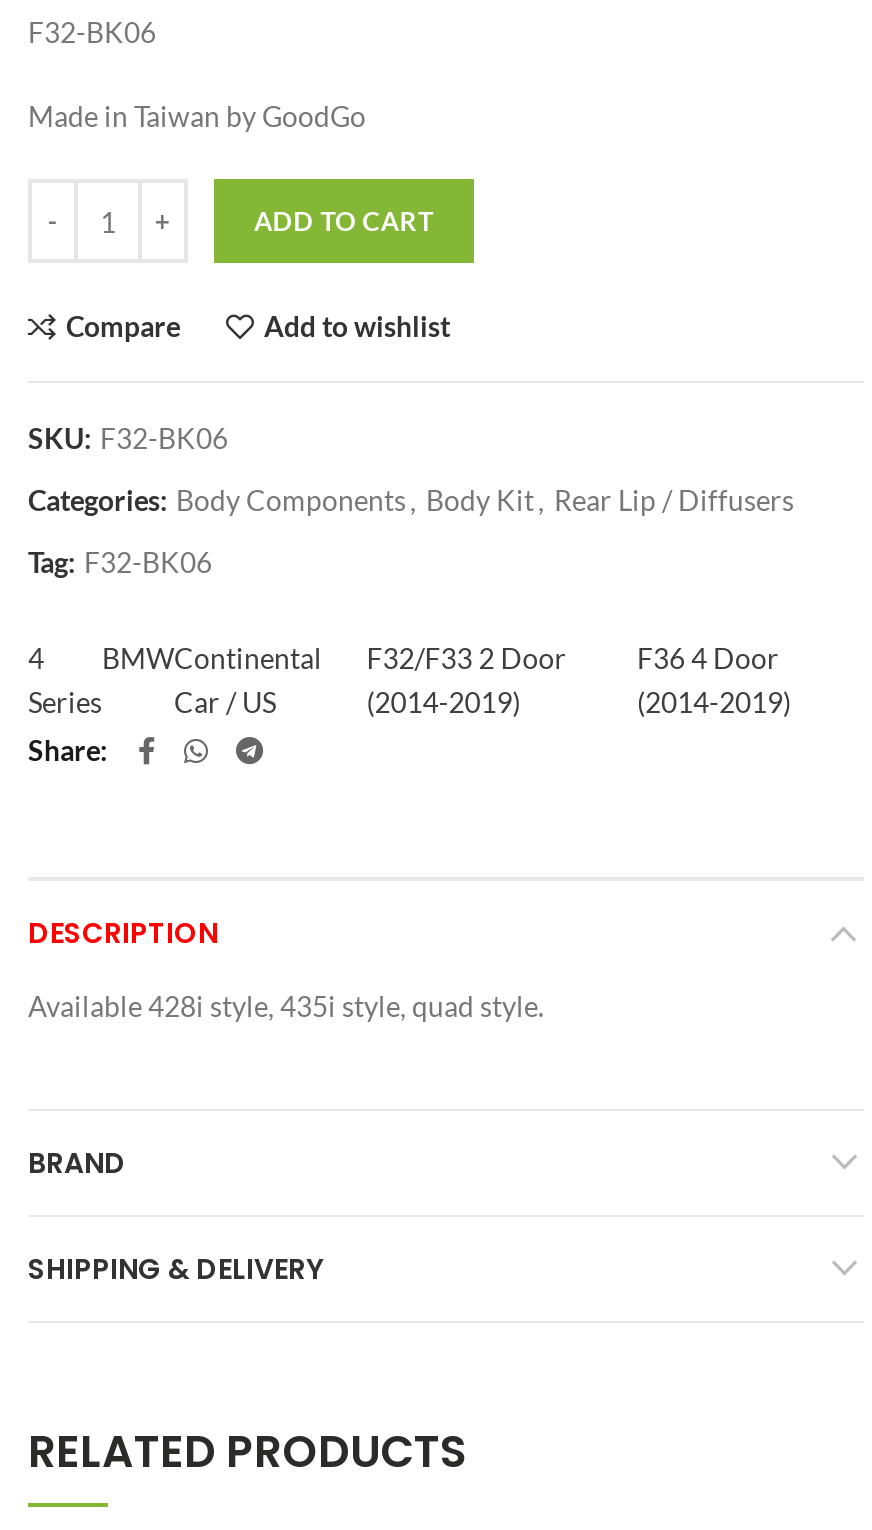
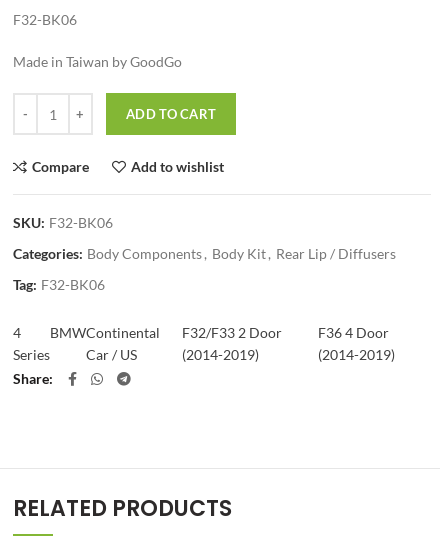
- DESCRIPTION
- Available 428i style, 435i style, quad style.

- BRAND
- SHIPPING & DELIVERY
